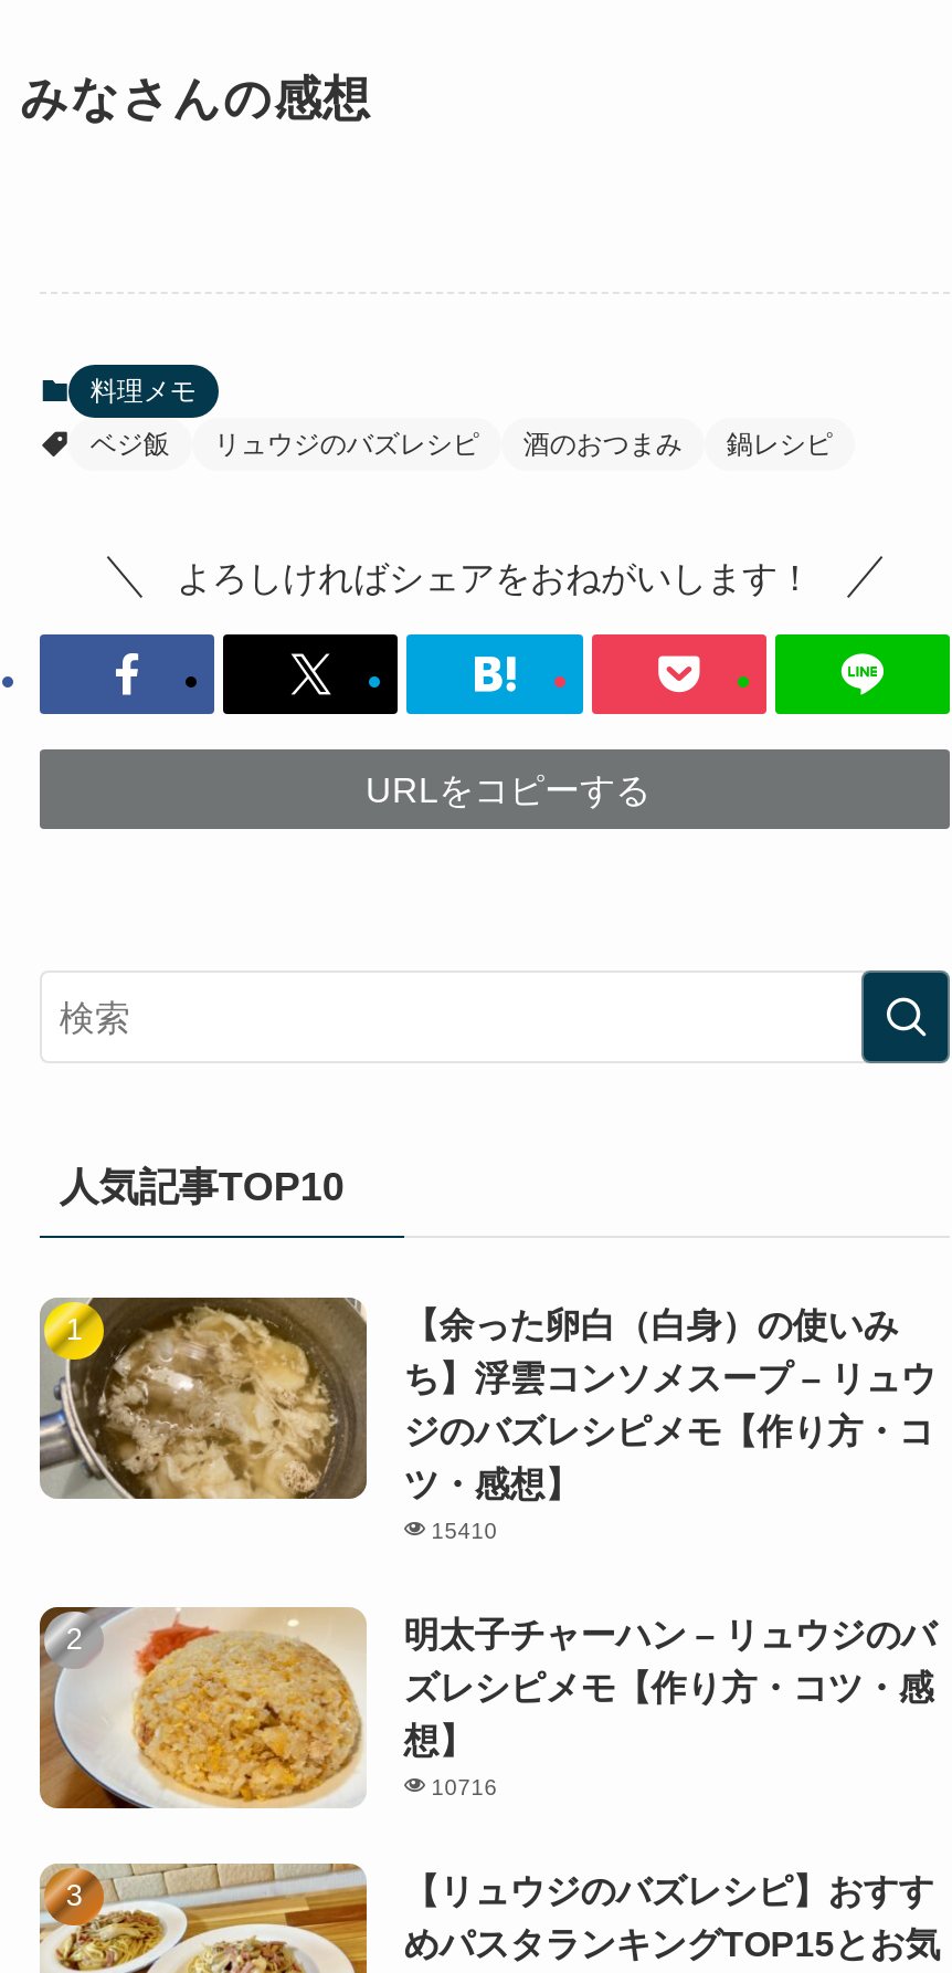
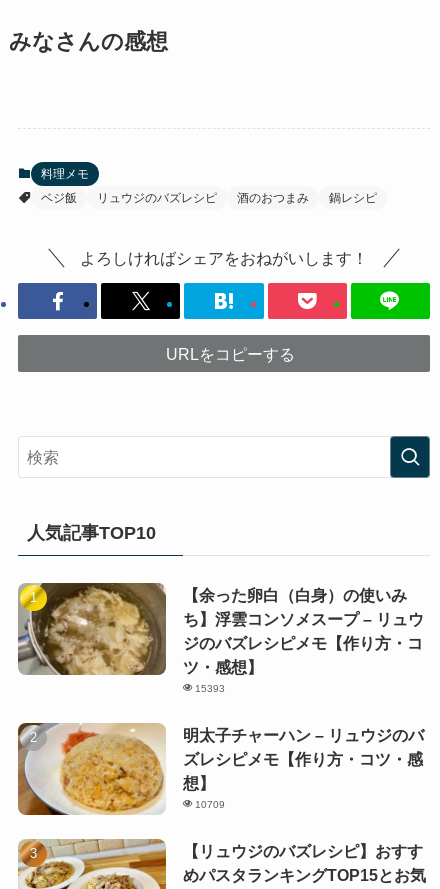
- 15410
+ 15393

- 10716
+ 10709
